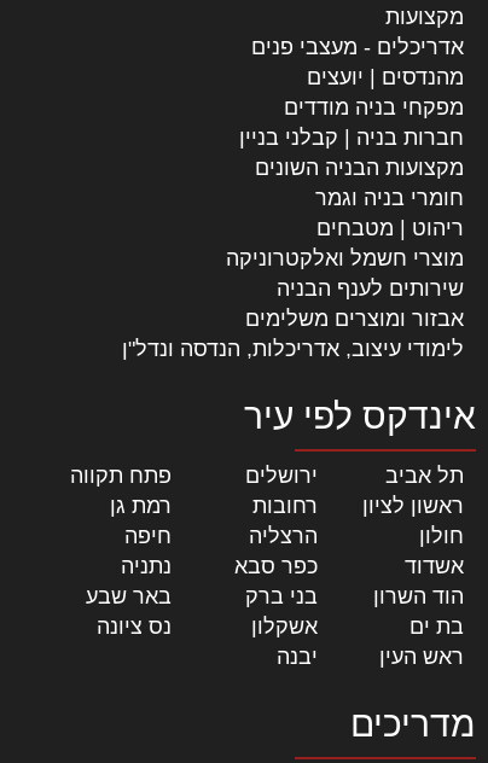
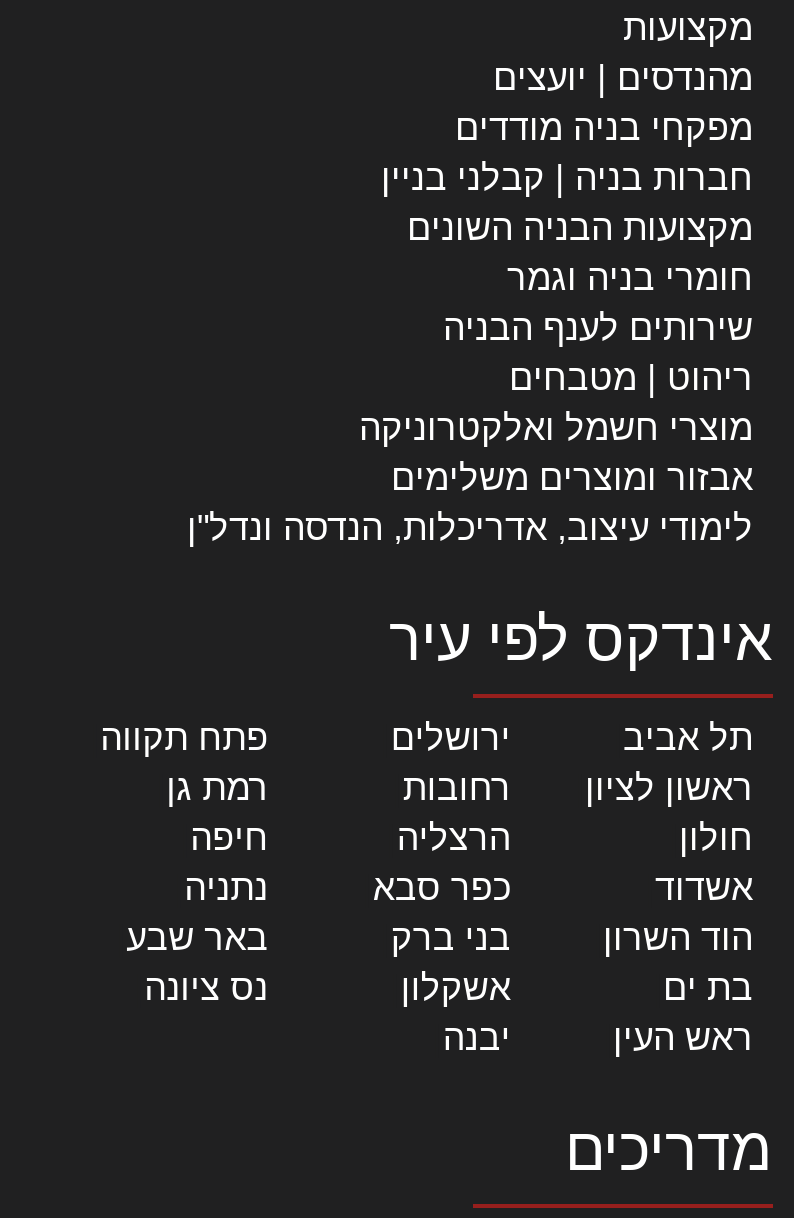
- אדריכלים - מעצבי פנים

moved up: שירותים לענף הבניה
